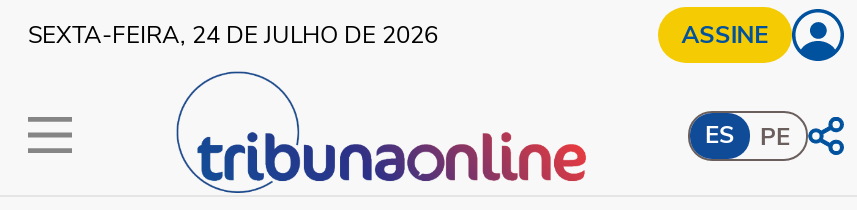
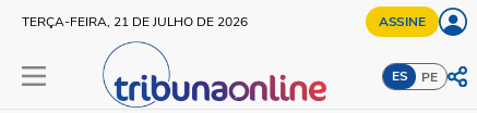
- SEXTA-FEIRA, 24 DE JULHO DE 2026
+ TERÇA-FEIRA, 21 DE JULHO DE 2026
